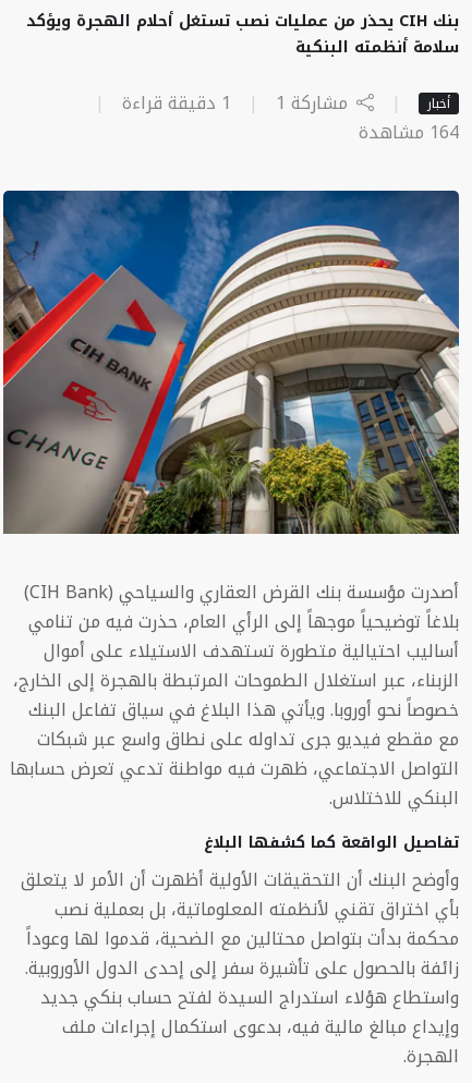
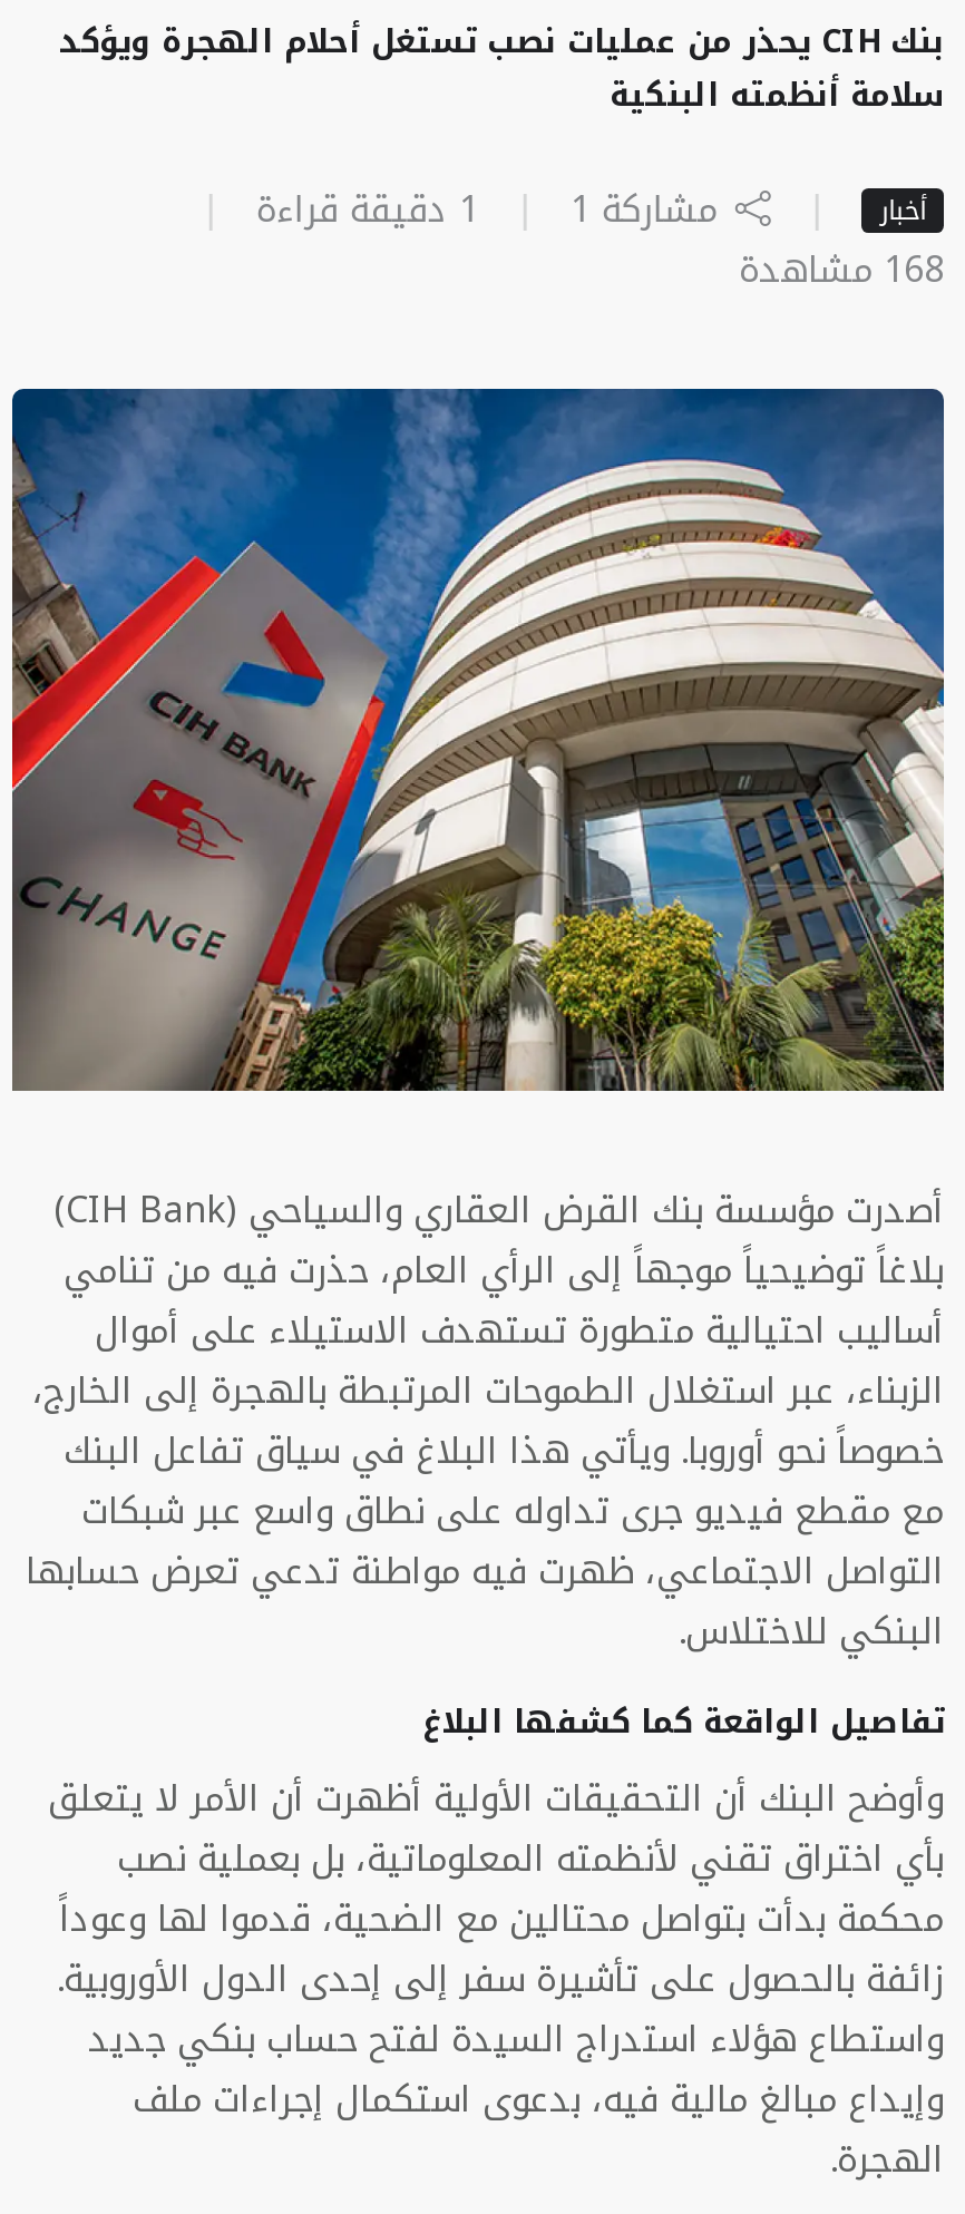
- 164 مشاهدة
+ 168 مشاهدة
